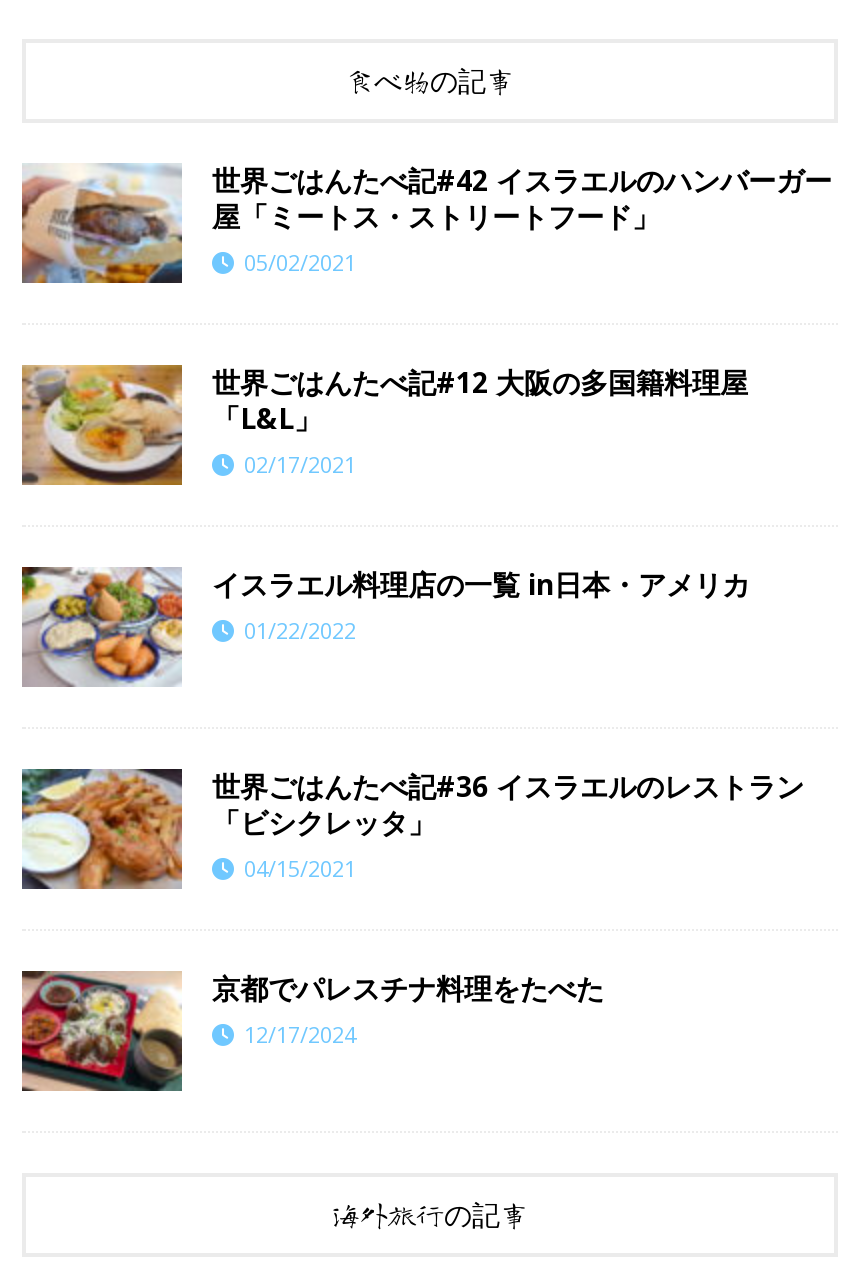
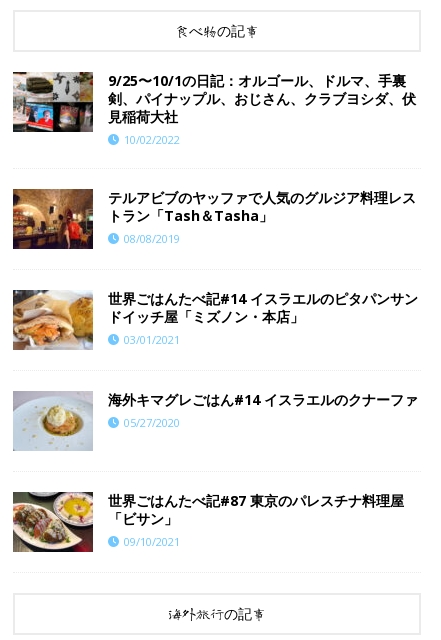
- [image]
- 世界ごはんたべ記#42 イスラエルのハンバーガー
- 屋「ミートス・ストリートフード」
- 05/02/2021
+ [image]
+ 9/25〜10/1の日記：オルゴール、ドルマ、手裏
+ 剣、パイナップル、おじさん、クラブヨシダ、伏
+ 見稲荷大社
+ 10/02/2022

- [image]
- 世界ごはんたべ記#12 大阪の多国籍料理屋
- 「L&L」
- 02/17/2021
+ [image]
+ テルアビブのヤッファで人気のグルジア料理レス
+ トラン「Tash＆Tasha」
+ 08/08/2019

- [image]
- イスラエル料理店の一覧 in日本・アメリカ
- 01/22/2022
+ [image]
+ 世界ごはんたべ記#14 イスラエルのピタパンサン
+ ドイッチ屋「ミズノン・本店」
+ 03/01/2021

- [image]
- 世界ごはんたべ記#36 イスラエルのレストラン
- 「ビシクレッタ」
- 04/15/2021
+ [image]
+ 海外キマグレごはん#14 イスラエルのクナーファ
+ 05/27/2020

- [image]
- 京都でパレスチナ料理をたべた
- 12/17/2024
+ [image]
+ 世界ごはんたべ記#87 東京のパレスチナ料理屋
+ 「ビサン」
+ 09/10/2021
